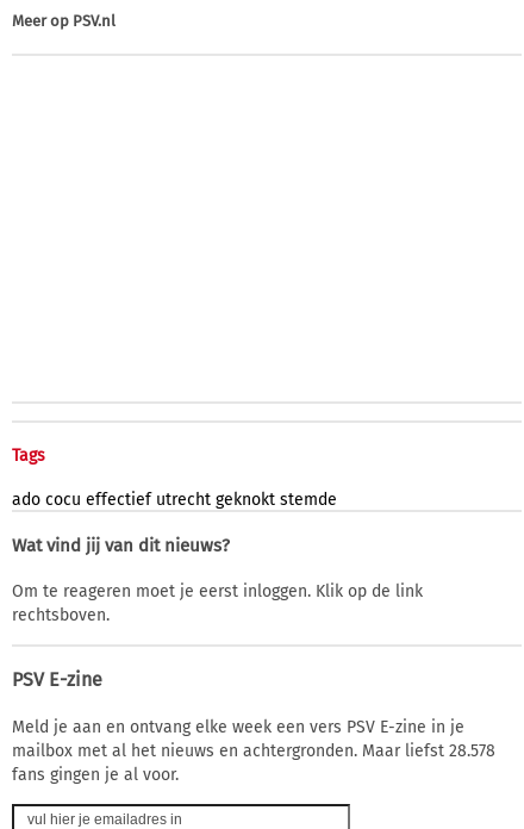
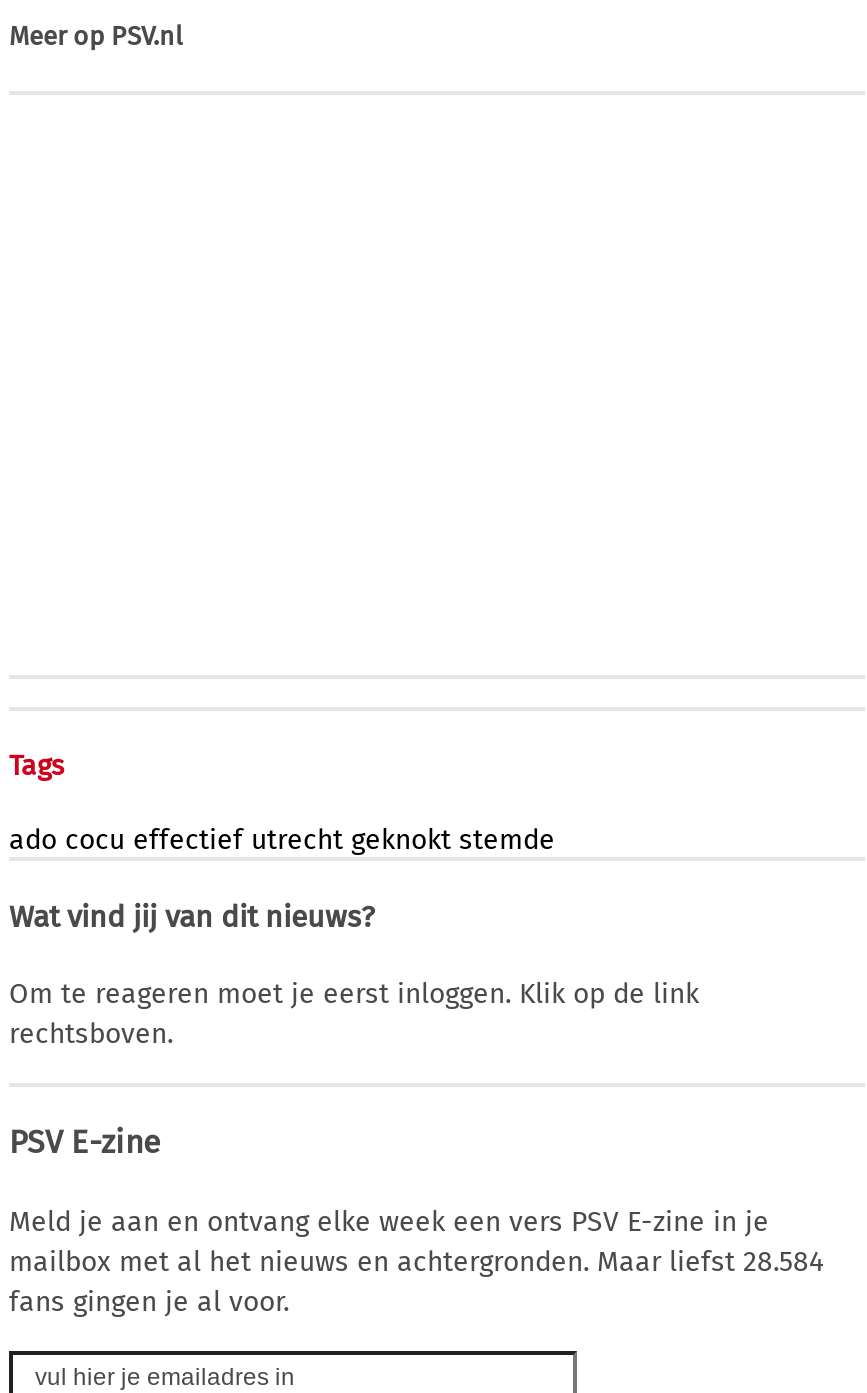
- mailbox met al het nieuws en achtergronden. Maar liefst 28.578
+ mailbox met al het nieuws en achtergronden. Maar liefst 28.584
